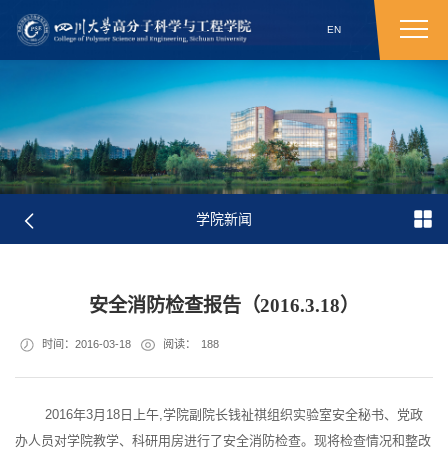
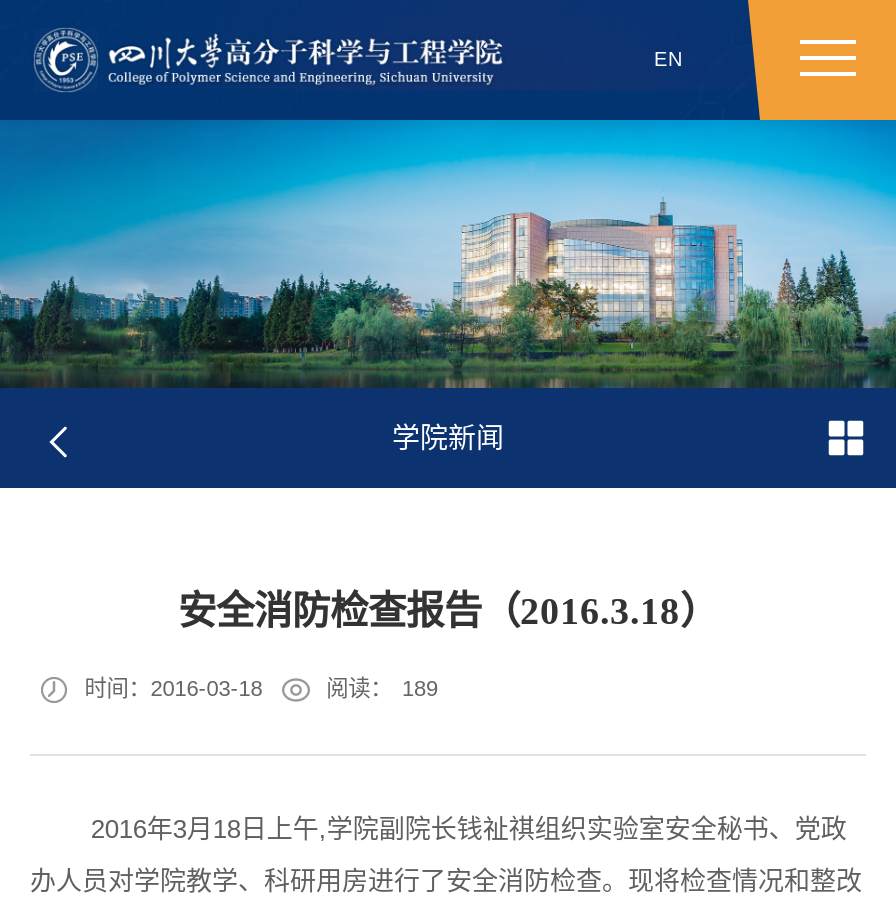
- 阅读： 188
+ 阅读： 189
